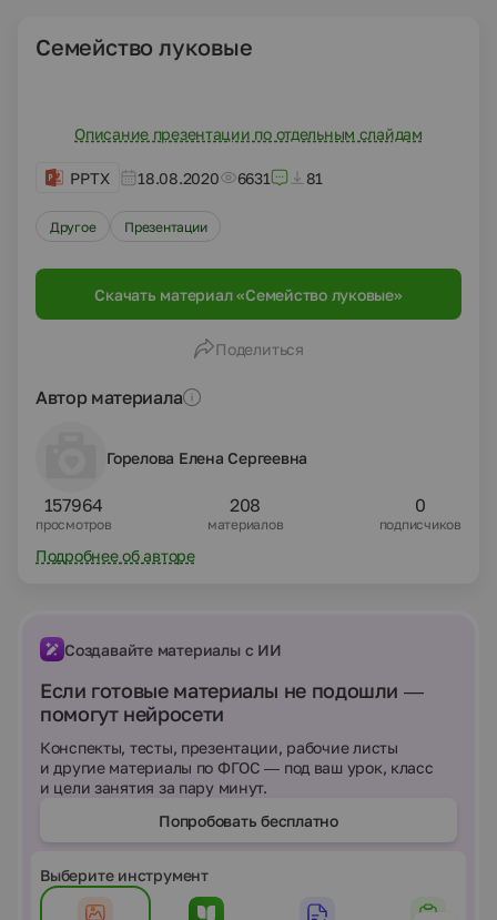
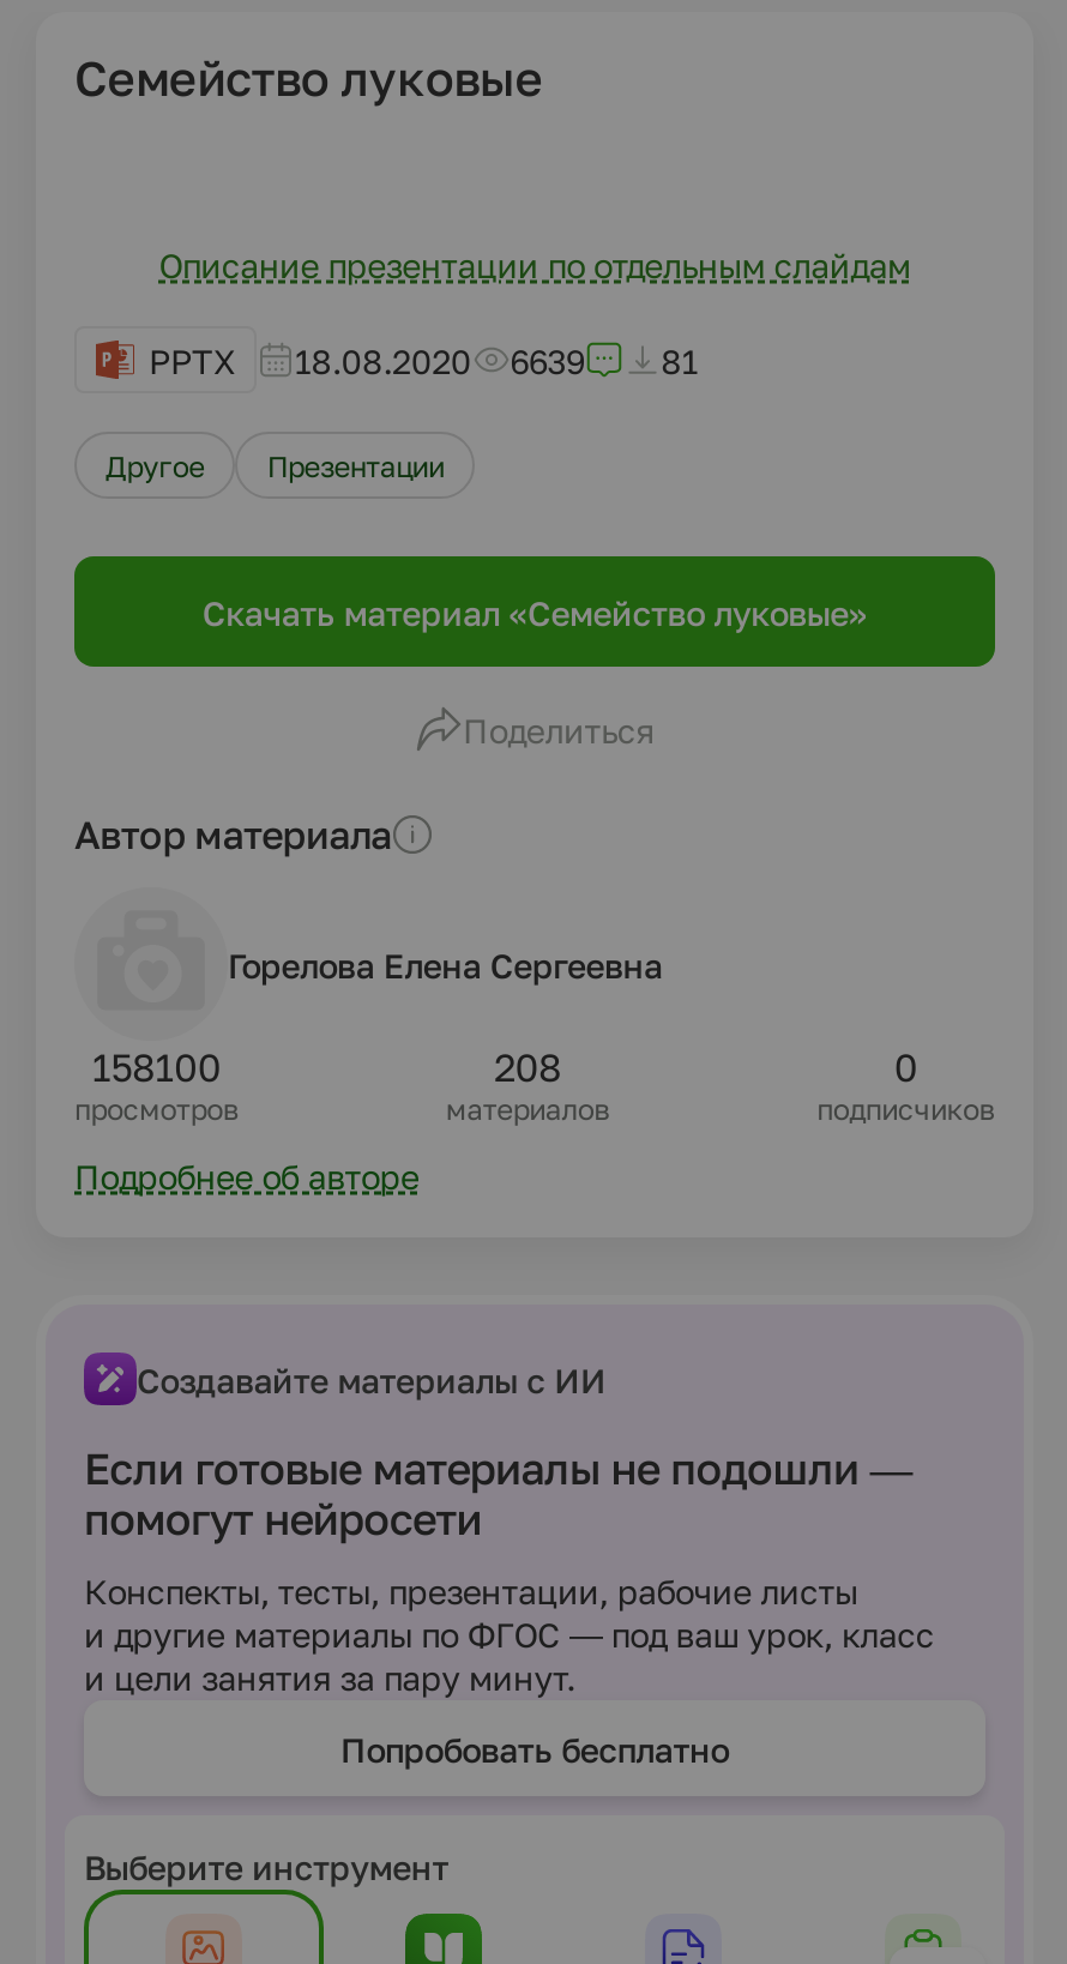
- PPTX 18.08.2020 6631 81
+ PPTX 18.08.2020 6639 81

- 157964
+ 158100
